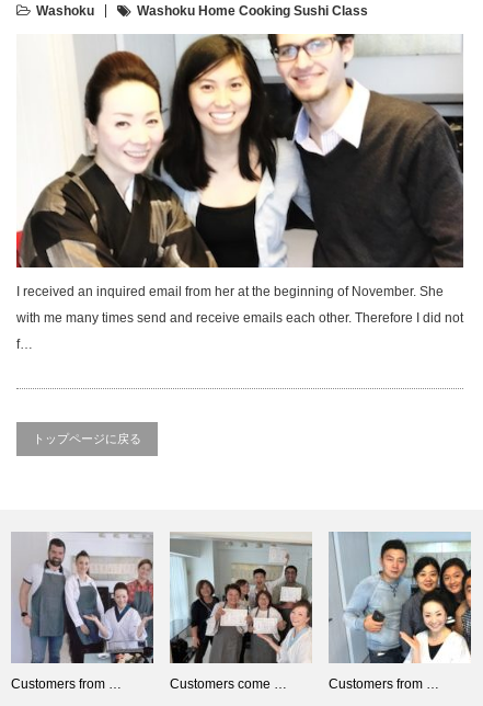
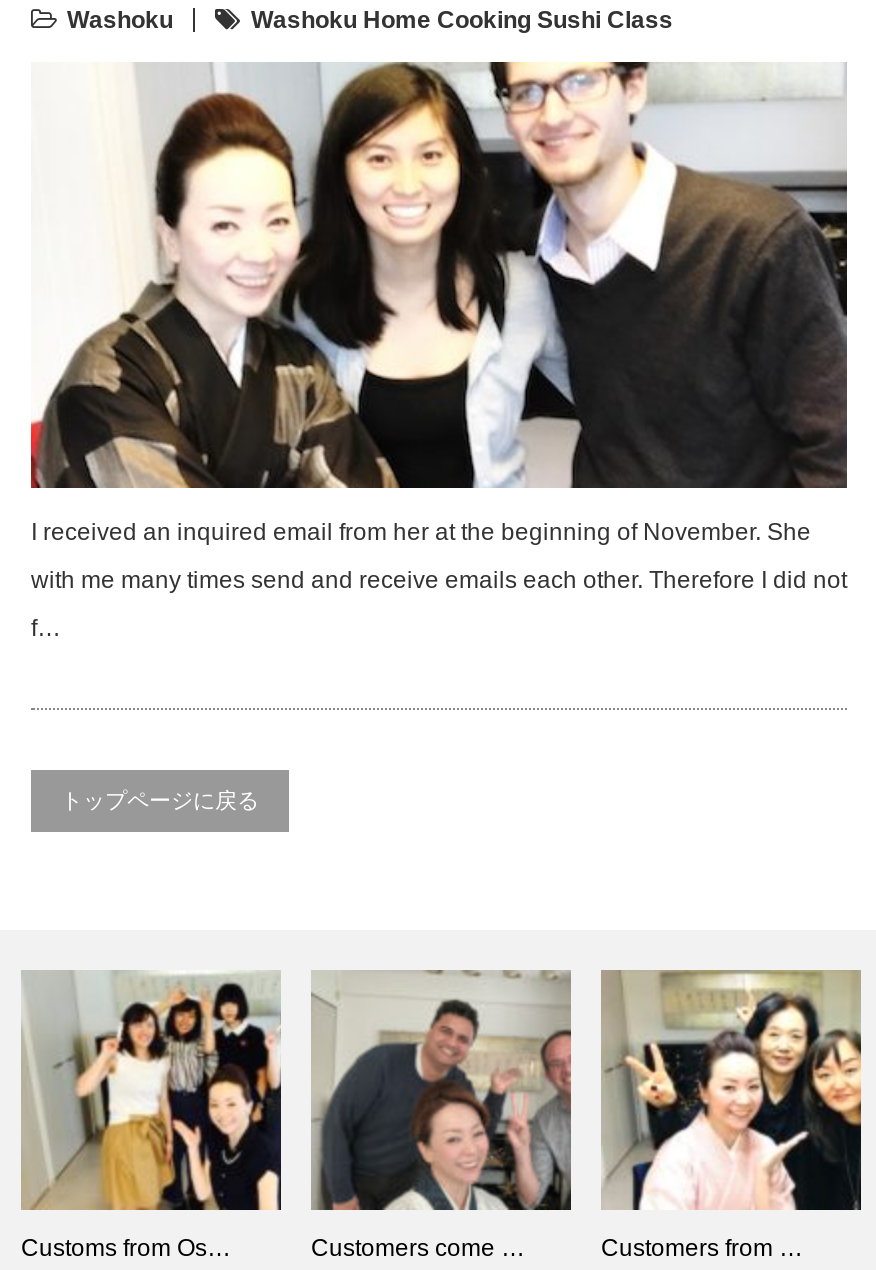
- [image]
- Customers from …
+ [image]
+ Customs from Os…

- [image]
+ [image]

- [image]
+ [image]
